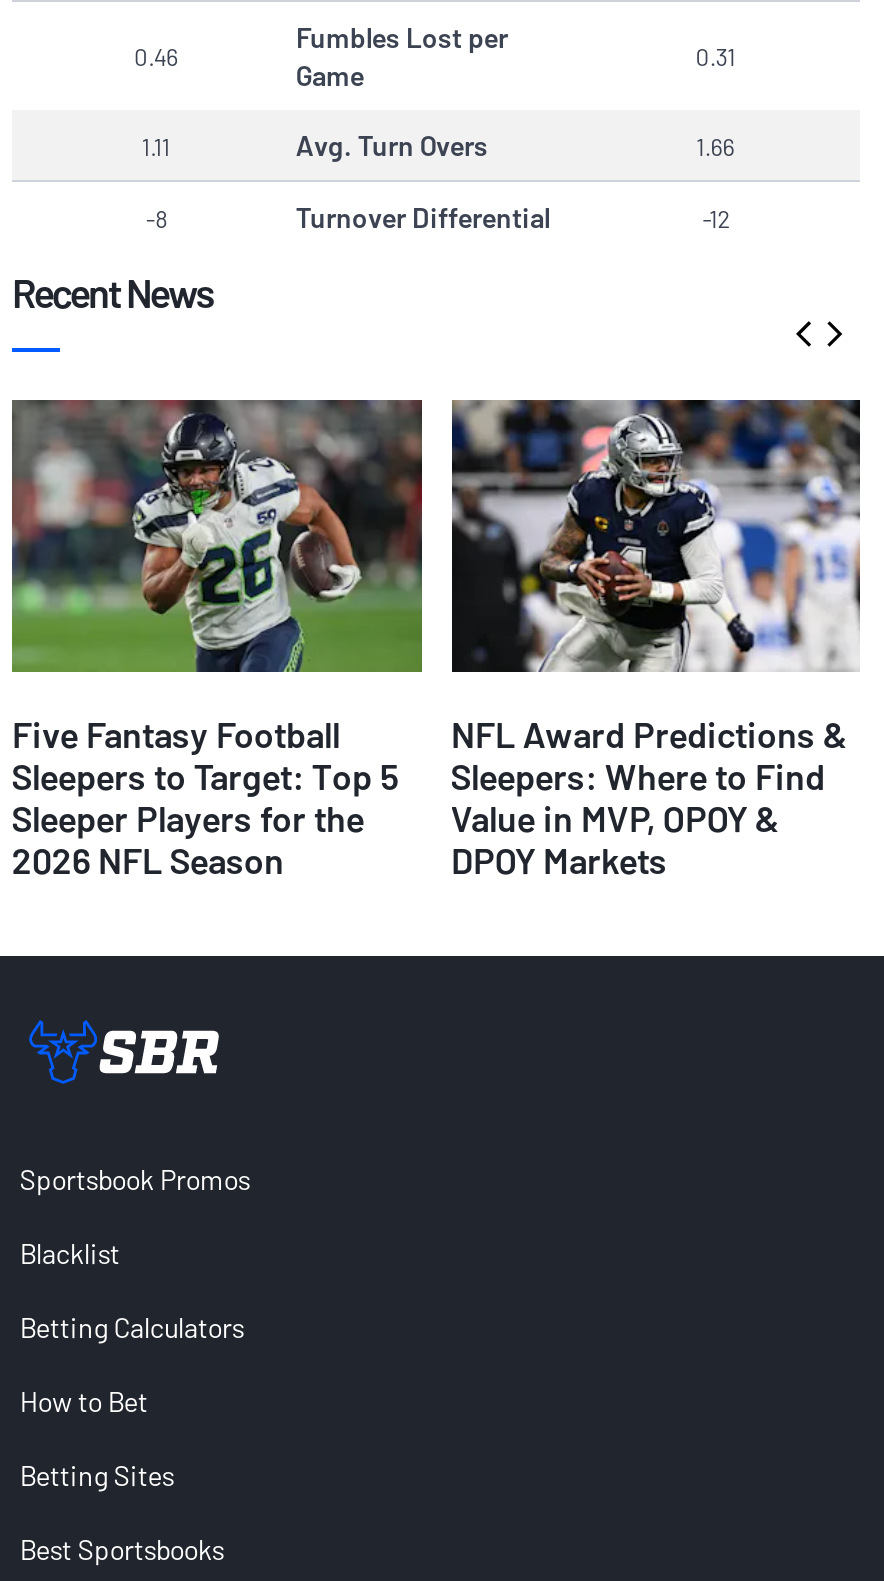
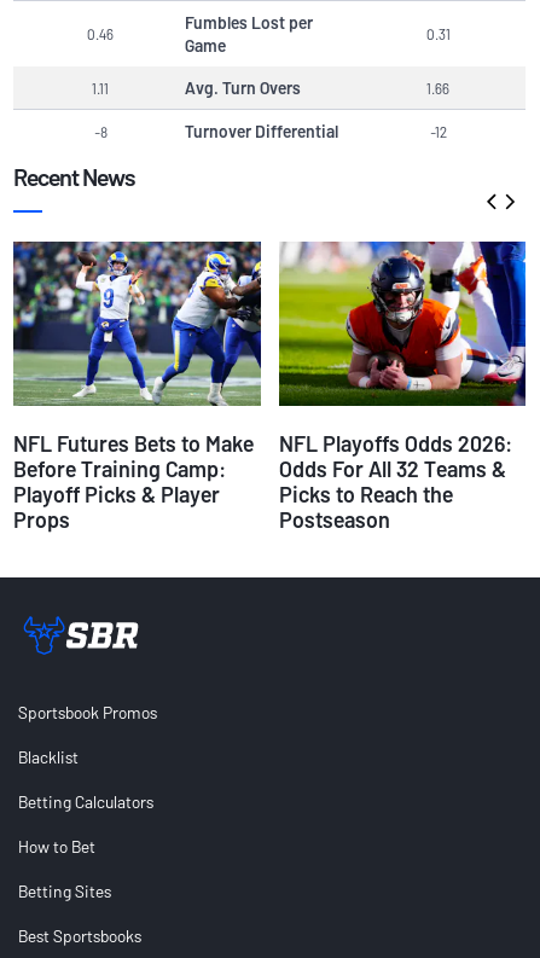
- [image]
- Five Fantasy Football
- Sleepers to Target: Top 5
- Sleeper Players for the
- 2026 NFL Season
+ [image]
+ NFL Futures Bets to Make
+ Before Training Camp:
+ Playoff Picks & Player
+ Props

- [image]
- NFL Award Predictions &
- Sleepers: Where to Find
- Value in MVP, OPOY &
- DPOY Markets
+ [image]
+ NFL Playoffs Odds 2026:
+ Odds For All 32 Teams &
+ Picks to Reach the
+ Postseason
